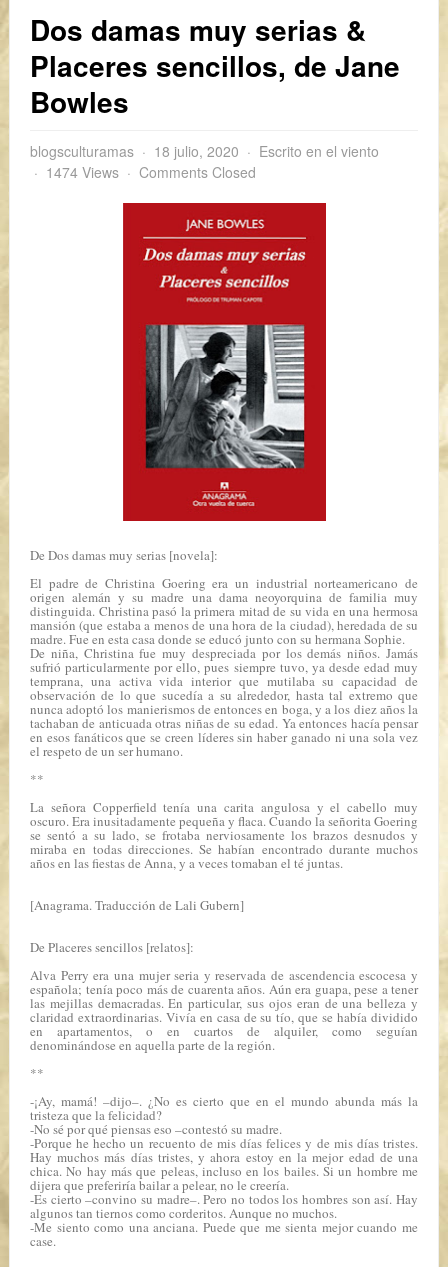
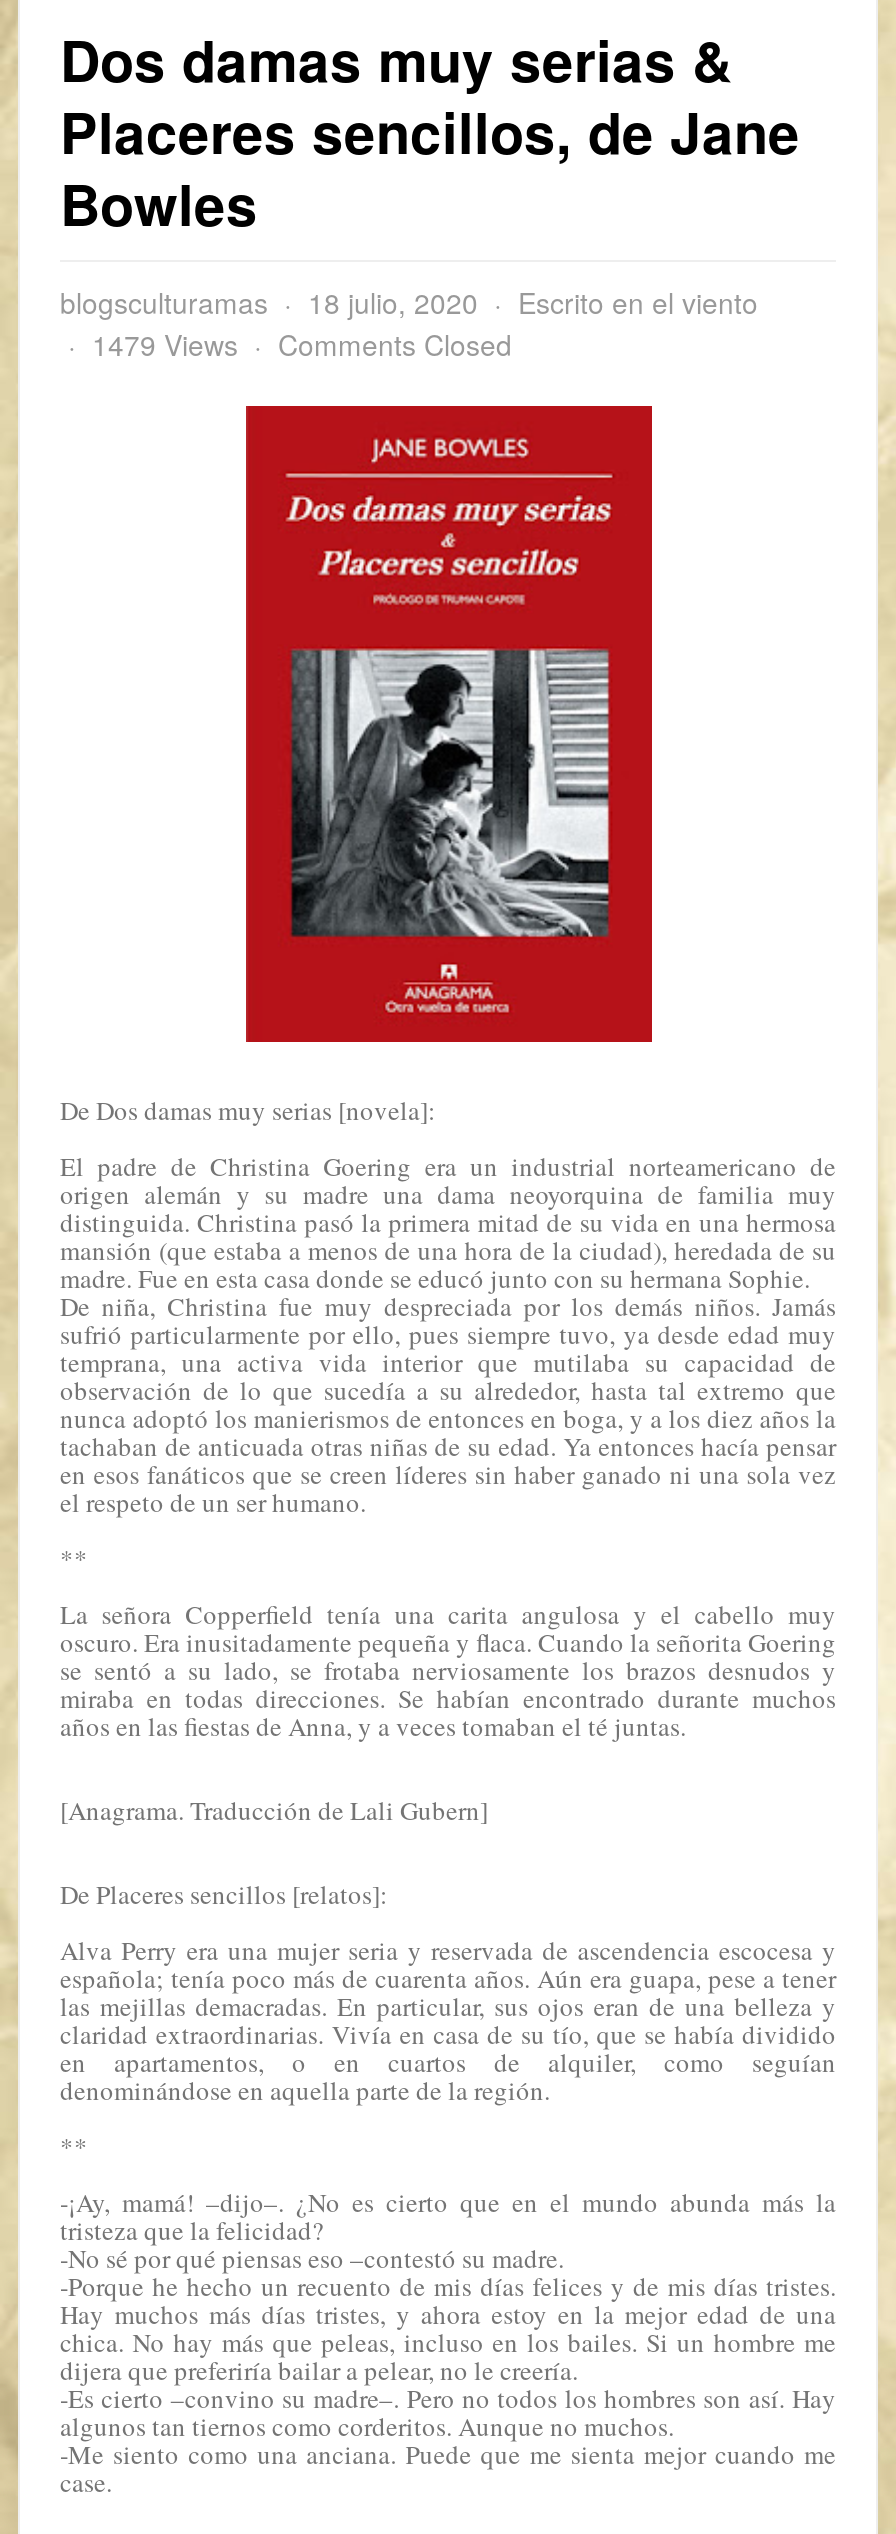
- 1474 Views Comments Closed
+ 1479 Views Comments Closed
